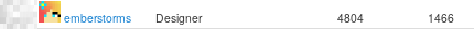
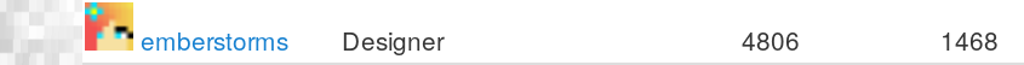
- 4804
+ 4806

- 1466
+ 1468
